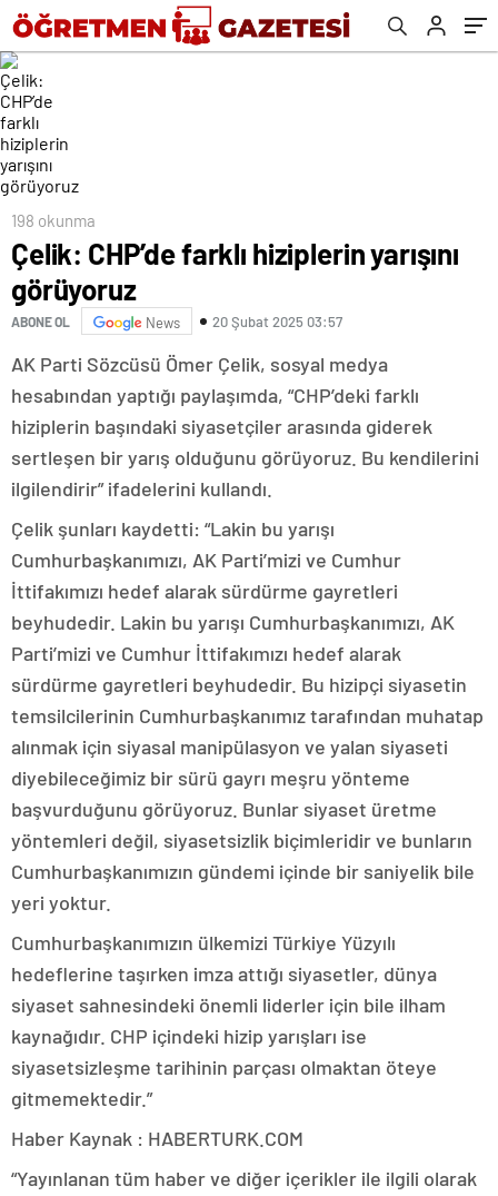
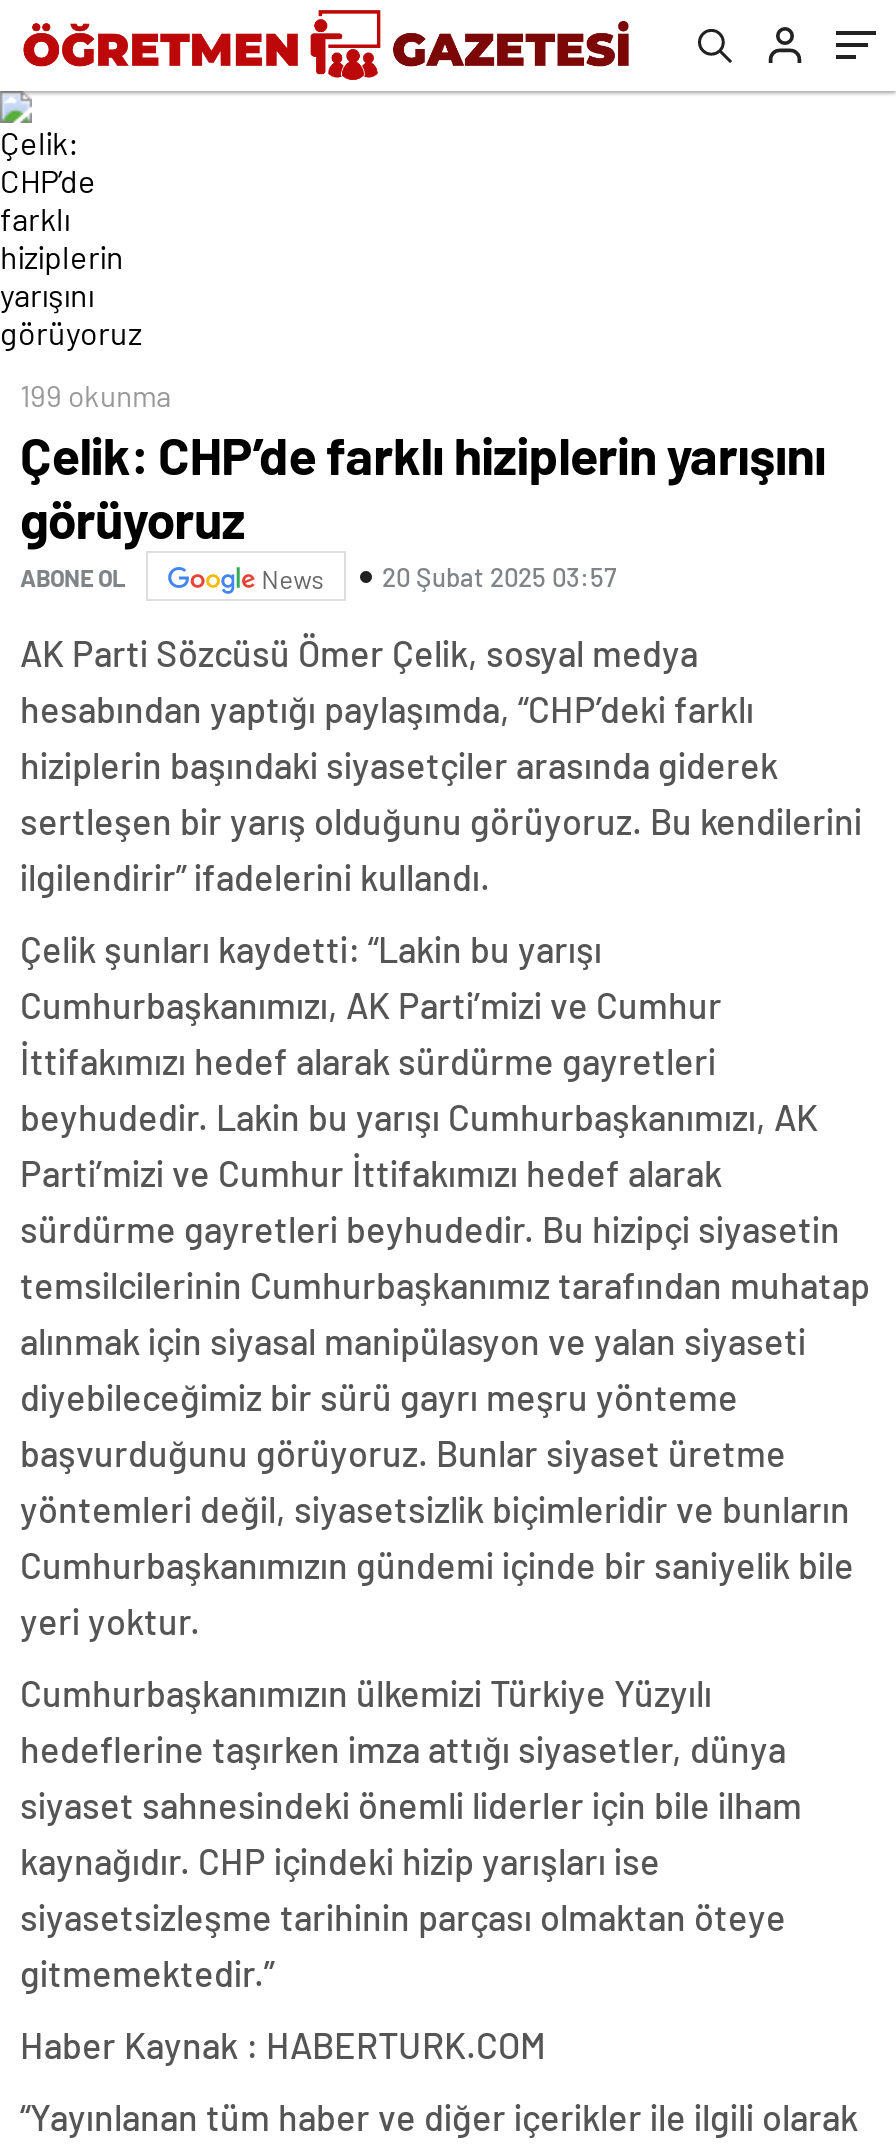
- 198 okunma
+ 199 okunma
